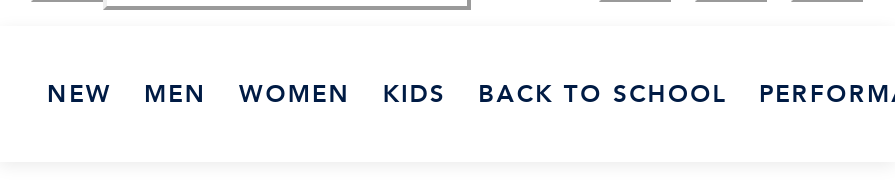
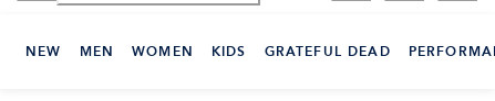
- BACK TO SCHOOL
+ GRATEFUL DEAD
